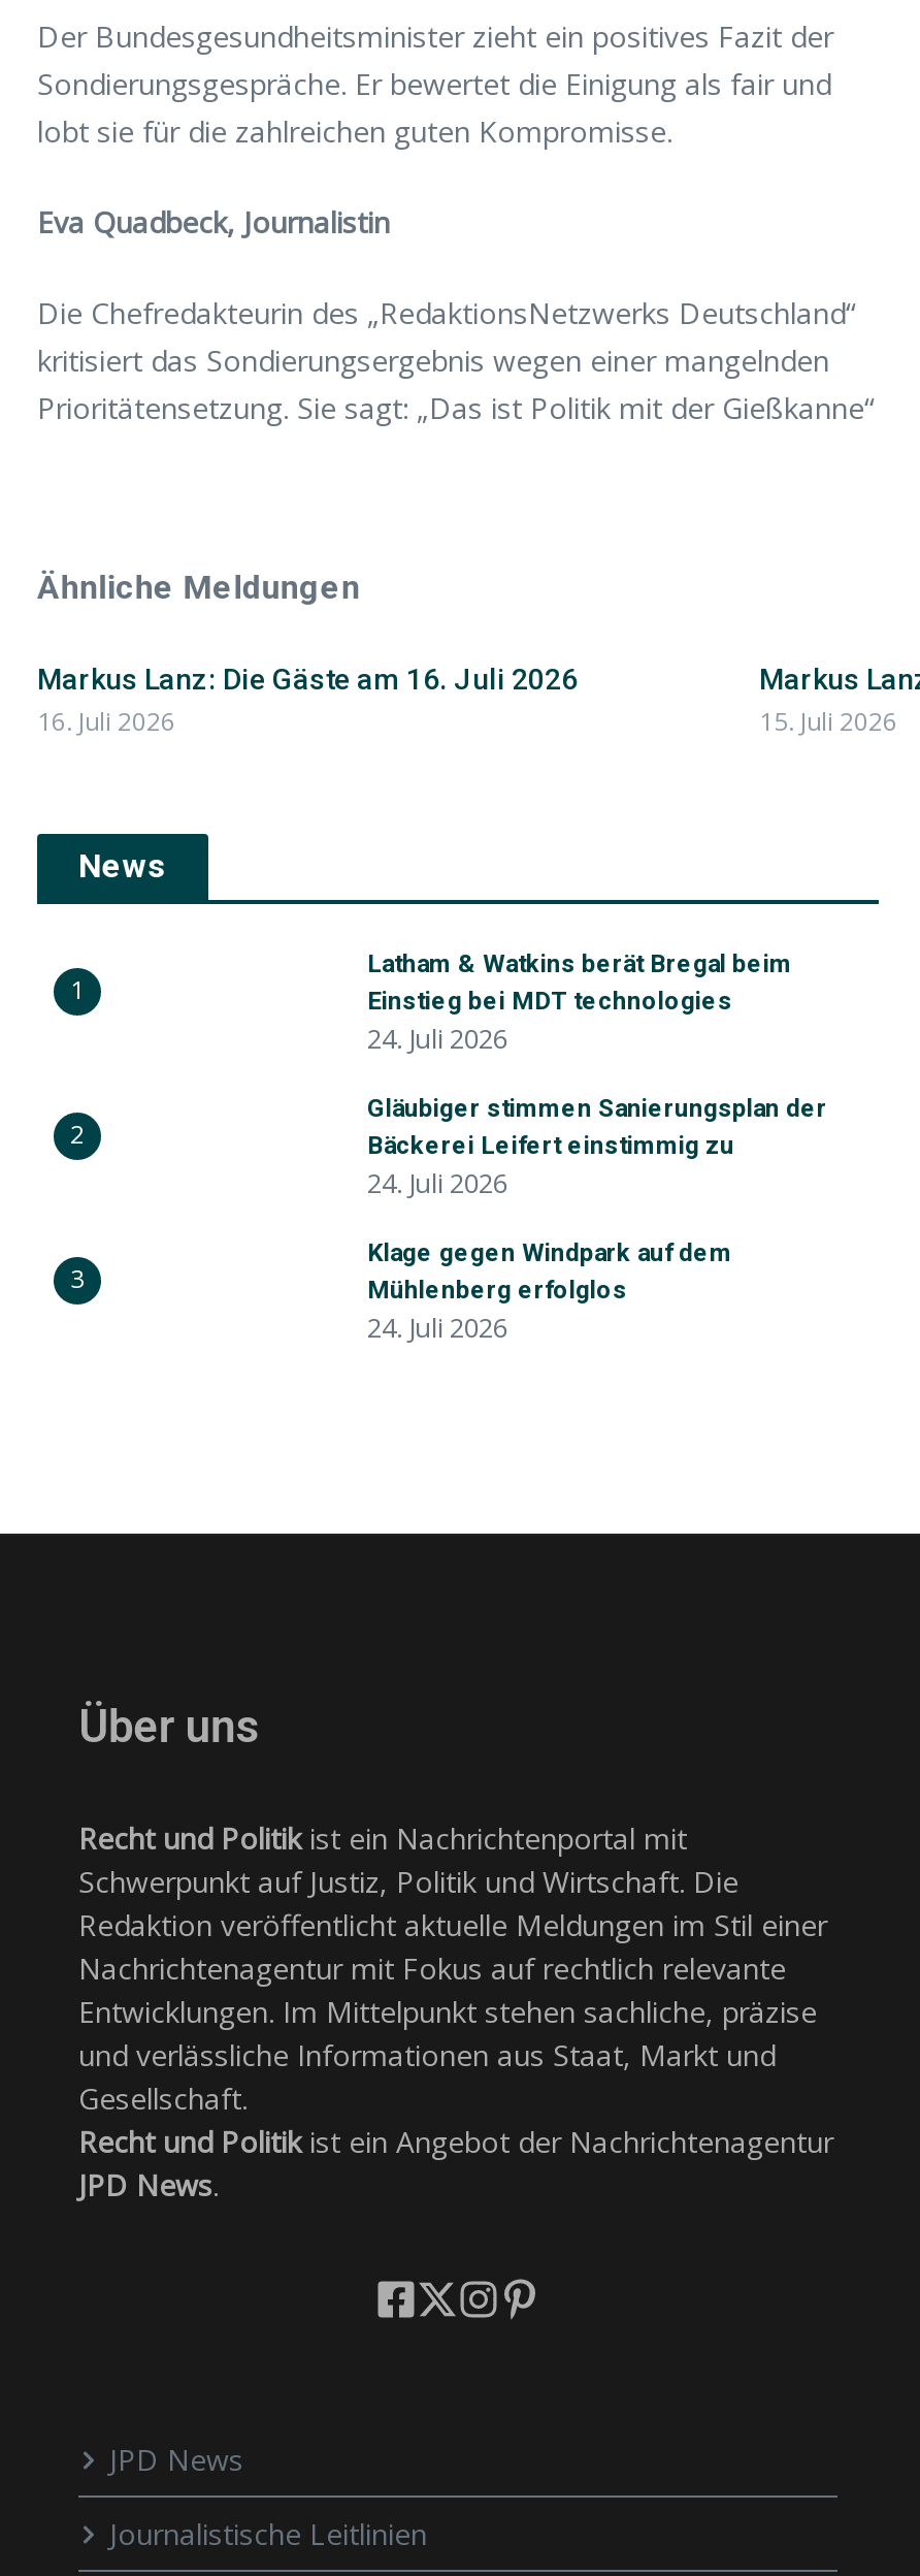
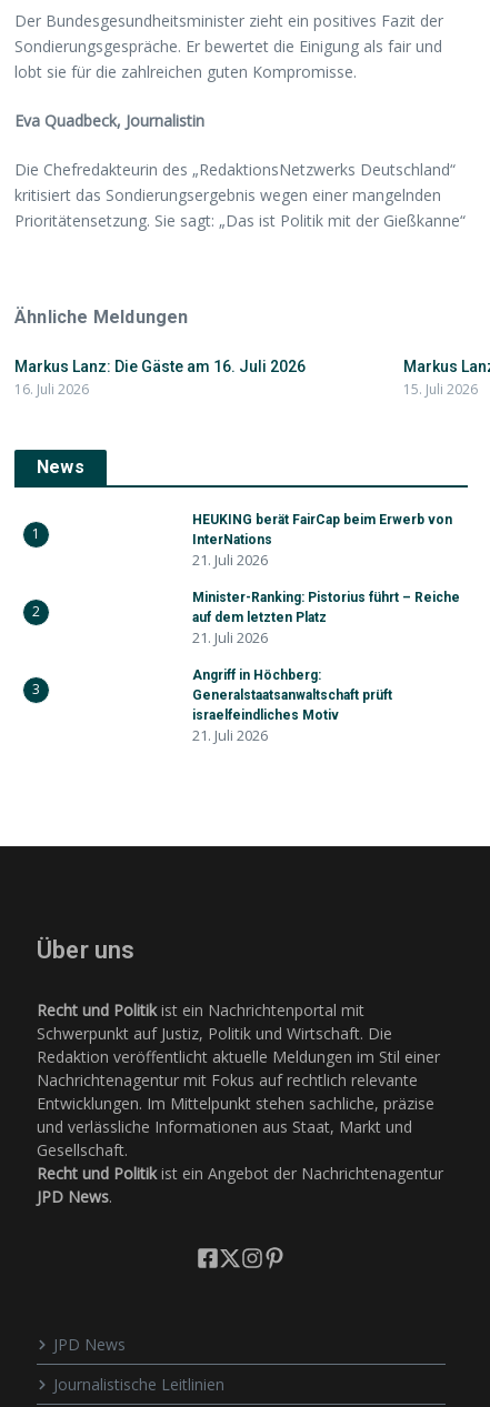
- Latham & Watkins berät Bregal beim
- Einstieg bei MDT technologies
- 24. Juli 2026
+ HEUKING berät FairCap beim Erwerb von
+ InterNations
+ 21. Juli 2026

- Gläubiger stimmen Sanierungsplan der
- Bäckerei Leifert einstimmig zu
- 24. Juli 2026
+ Minister-Ranking: Pistorius führt – Reiche
+ auf dem letzten Platz
+ 21. Juli 2026

- Klage gegen Windpark auf dem
- Mühlenberg erfolglos
- 24. Juli 2026
+ Angriff in Höchberg:
+ Generalstaatsanwaltschaft prüft
+ israelfeindliches Motiv
+ 21. Juli 2026
